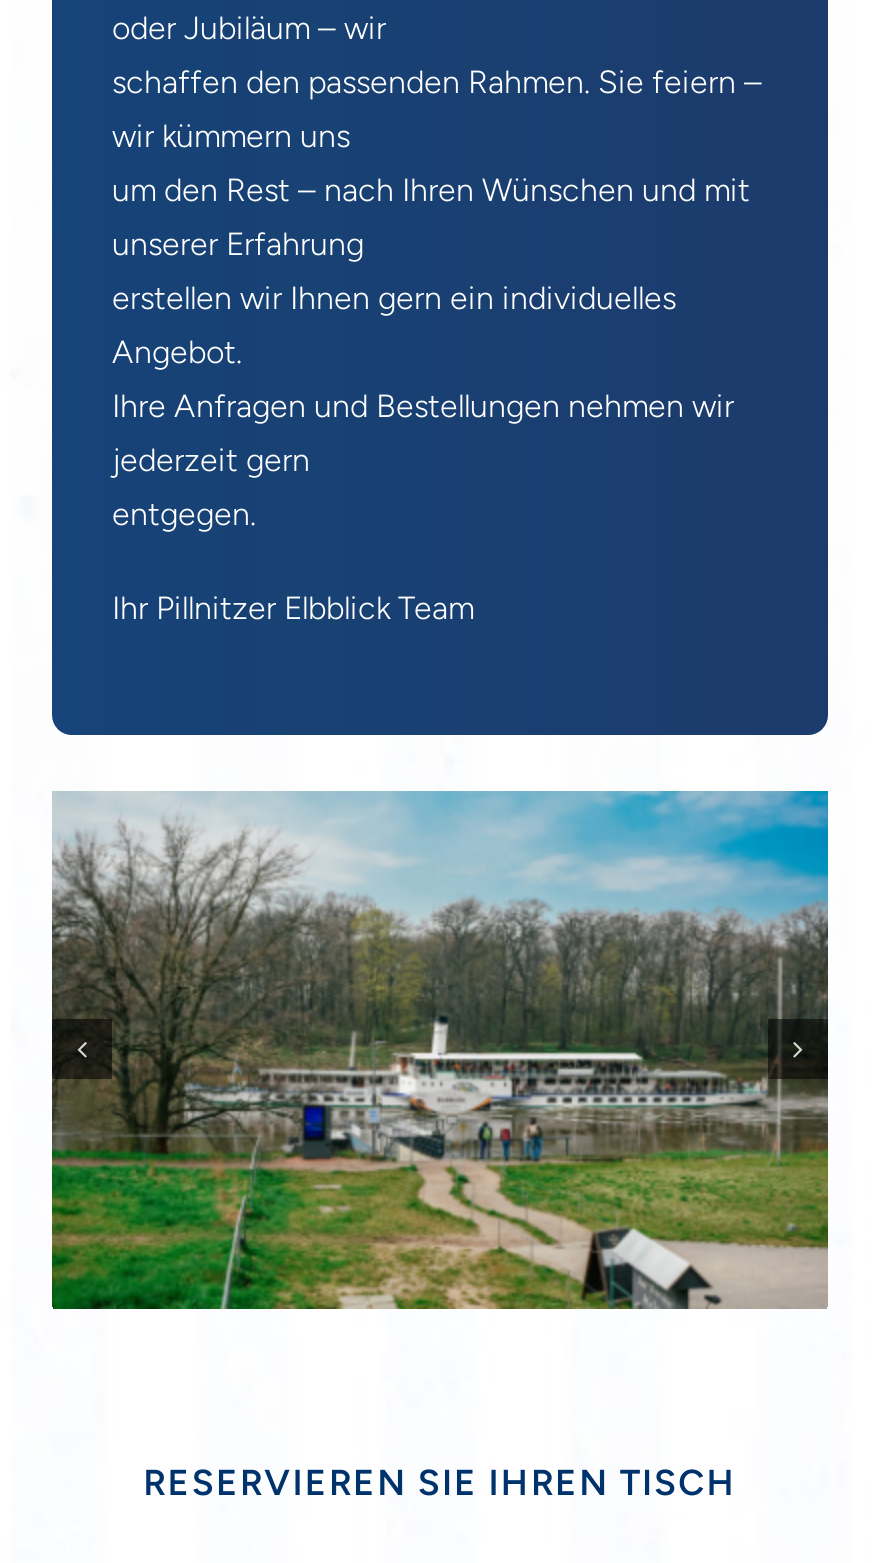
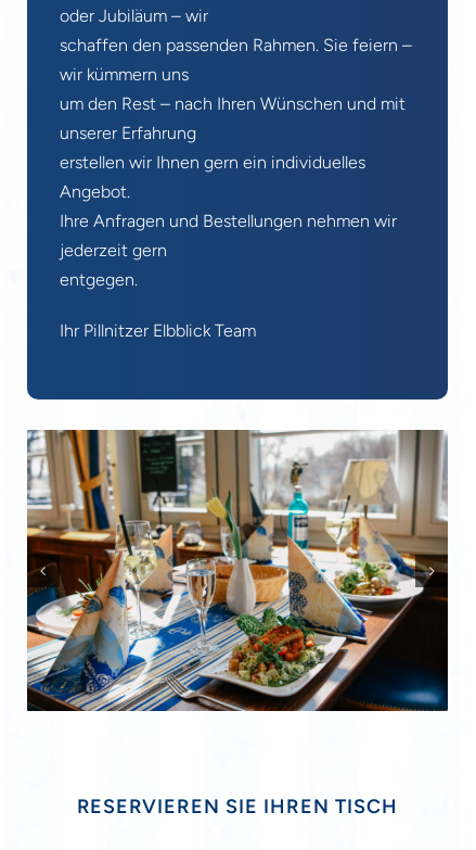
- [image]
+ [image]
